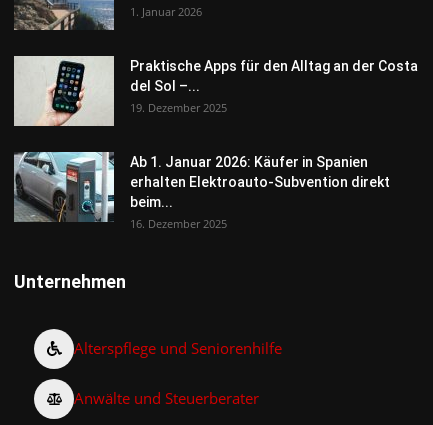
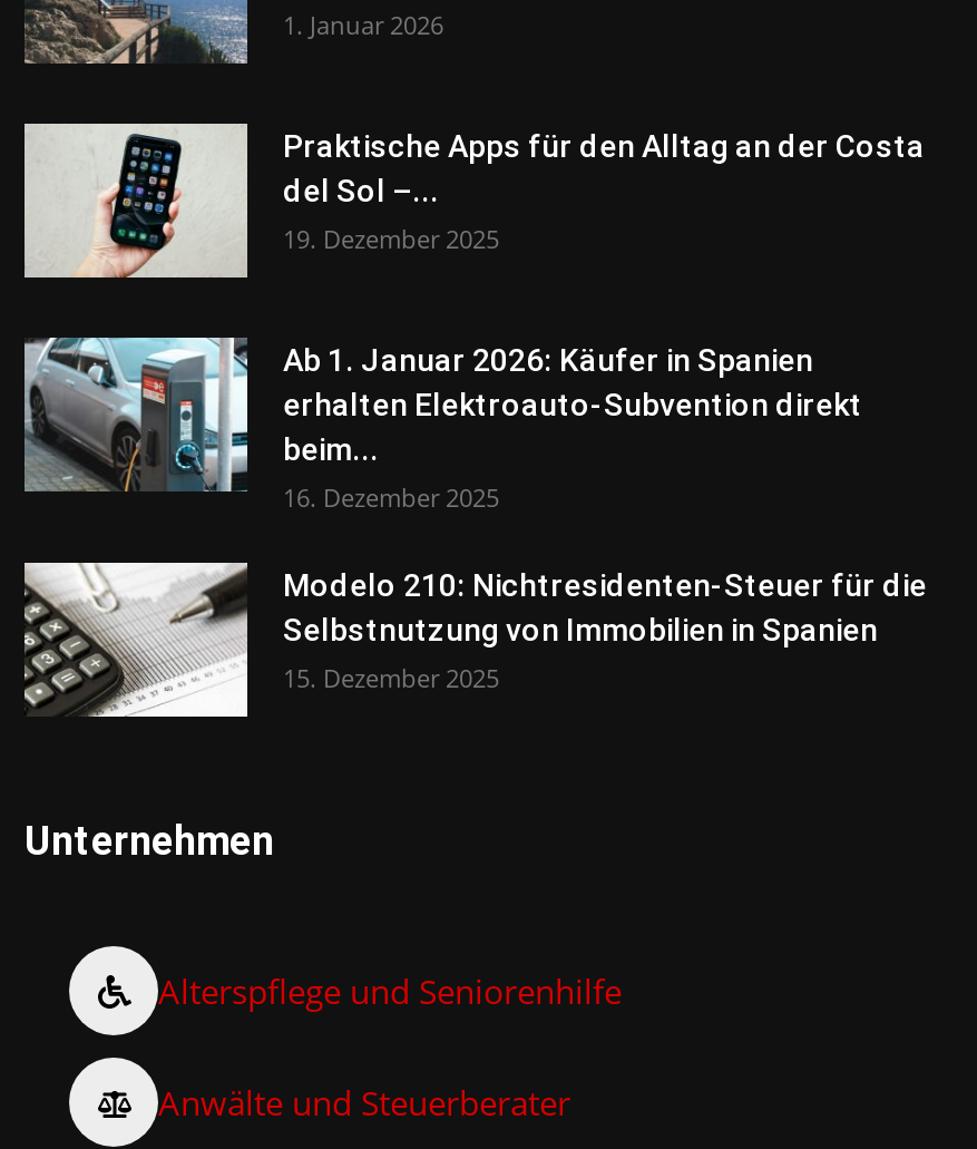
+ [image]
+ Modelo 210: Nichtresidenten-Steuer für die
+ Selbstnutzung von Immobilien in Spanien
+ 15. Dezember 2025
